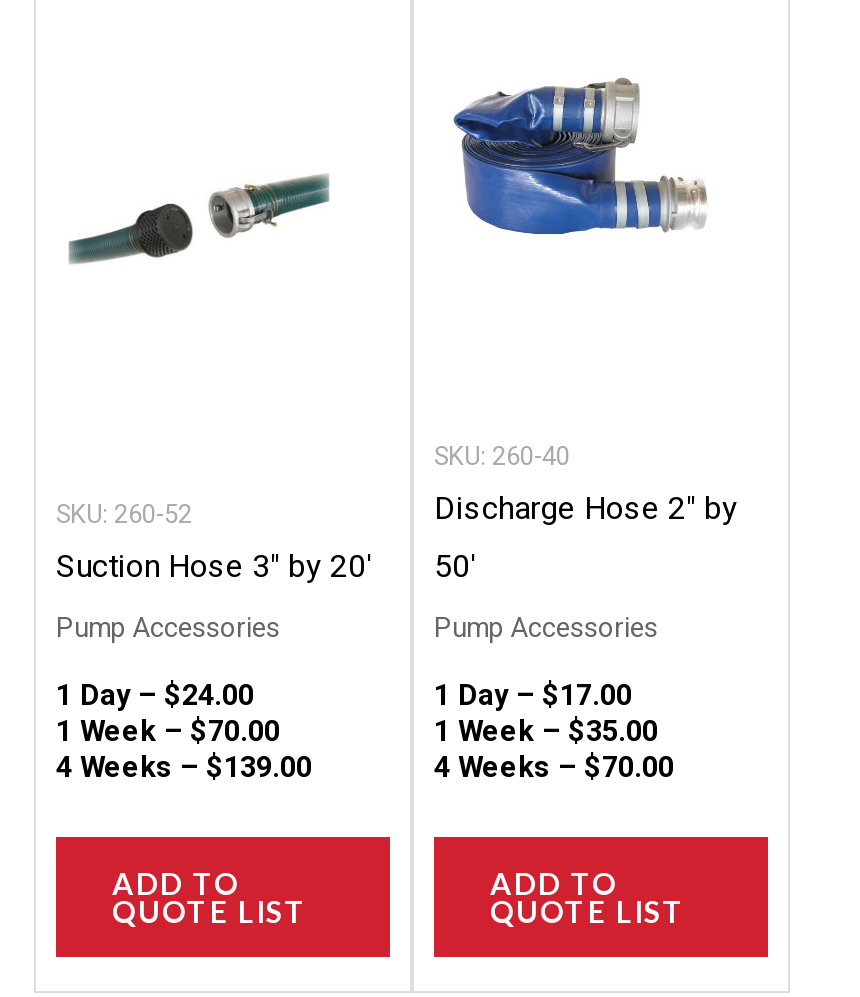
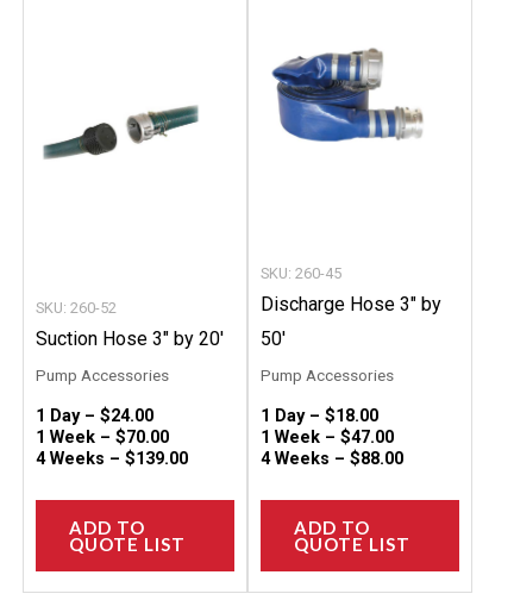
- SKU: 260-40
+ SKU: 260-45

- Discharge Hose 2″ by
+ Discharge Hose 3″ by

- 1 Day – $17.00
+ 1 Day – $18.00

- 1 Week – $35.00
+ 1 Week – $47.00

- 4 Weeks – $70.00
+ 4 Weeks – $88.00
